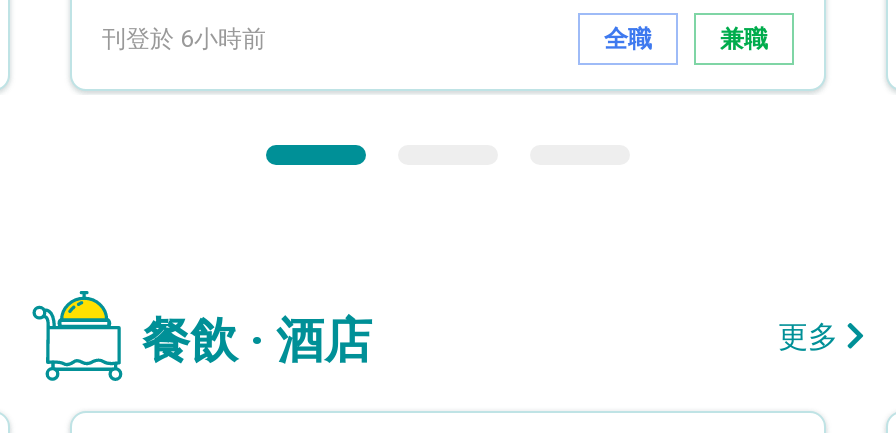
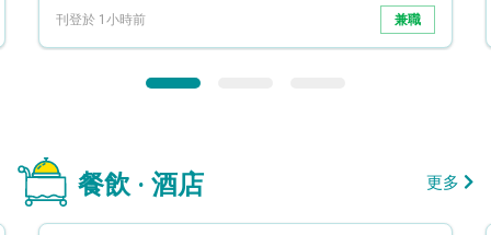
- 刊登於 6小時前
- 全職
+ 刊登於 1小時前
